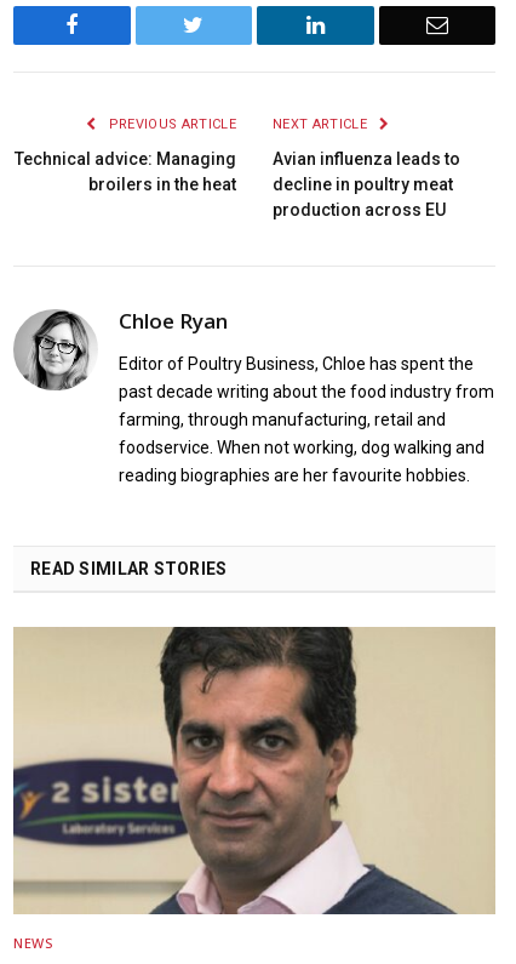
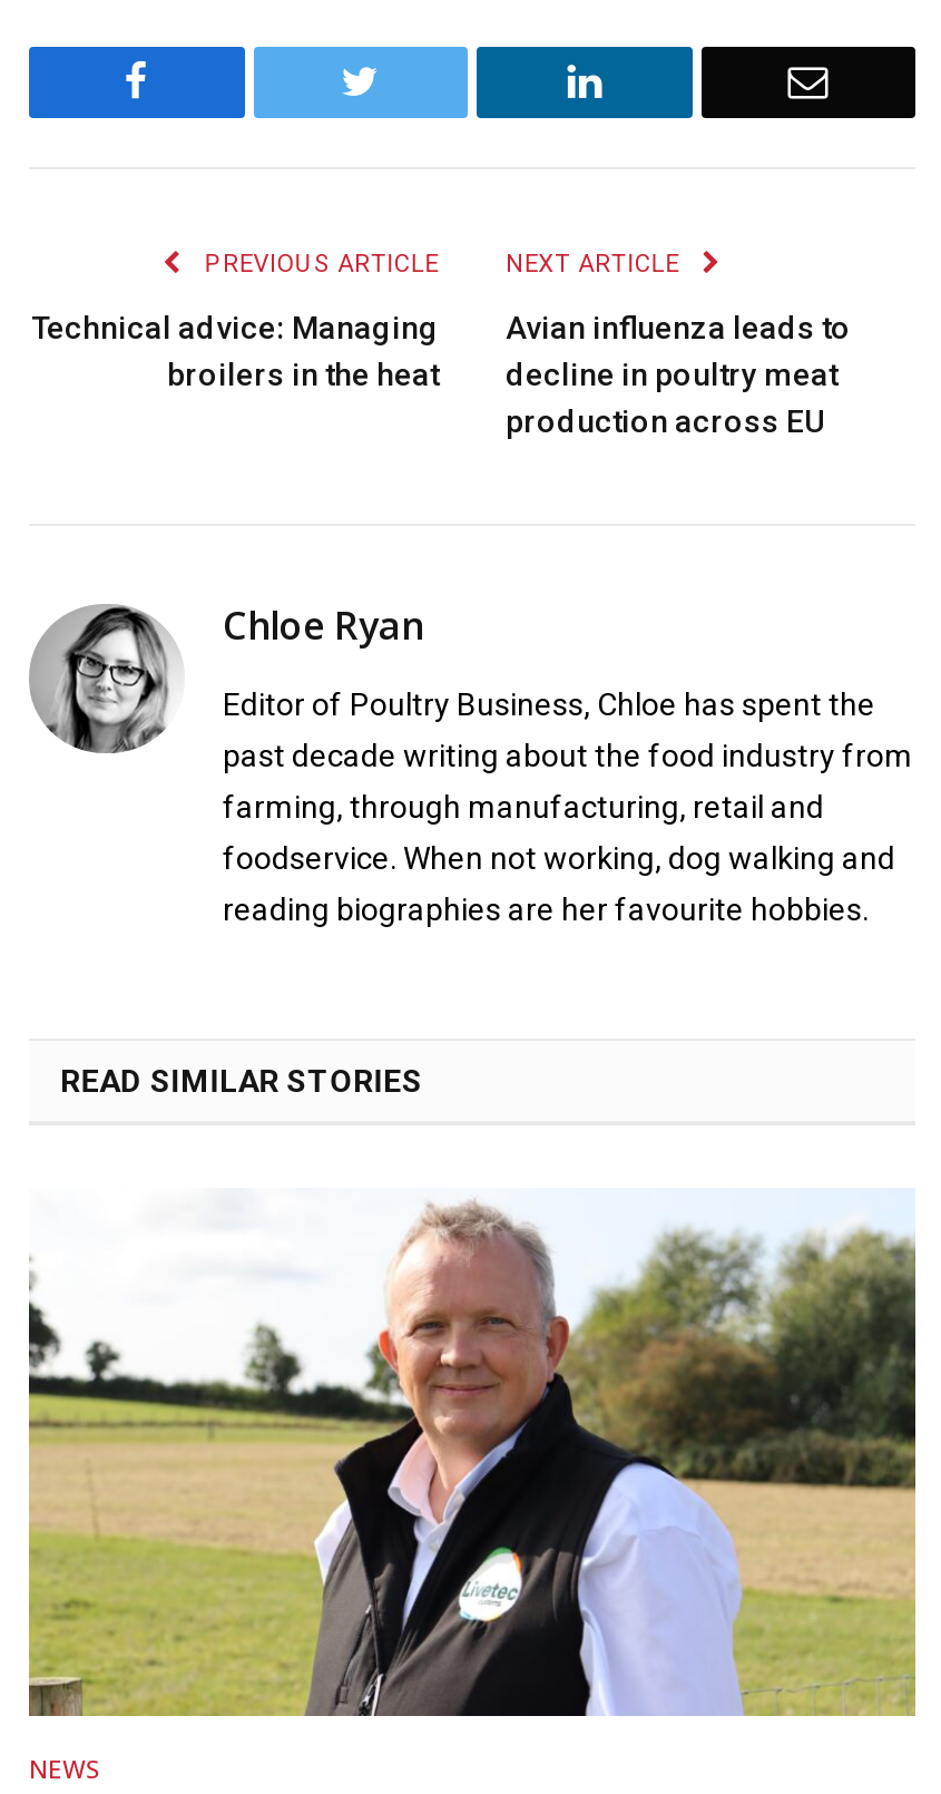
- [image]
+ [image]
